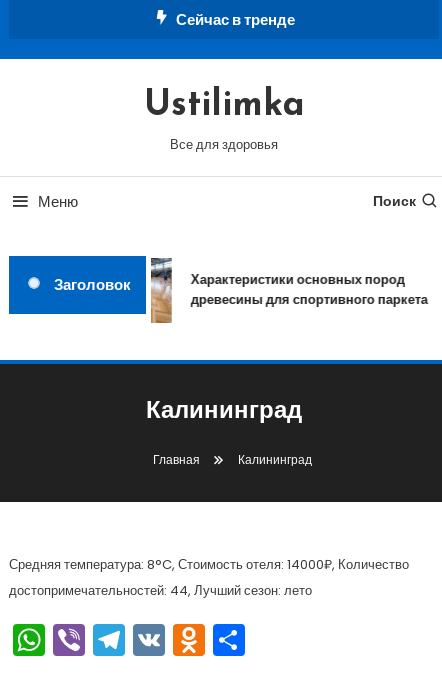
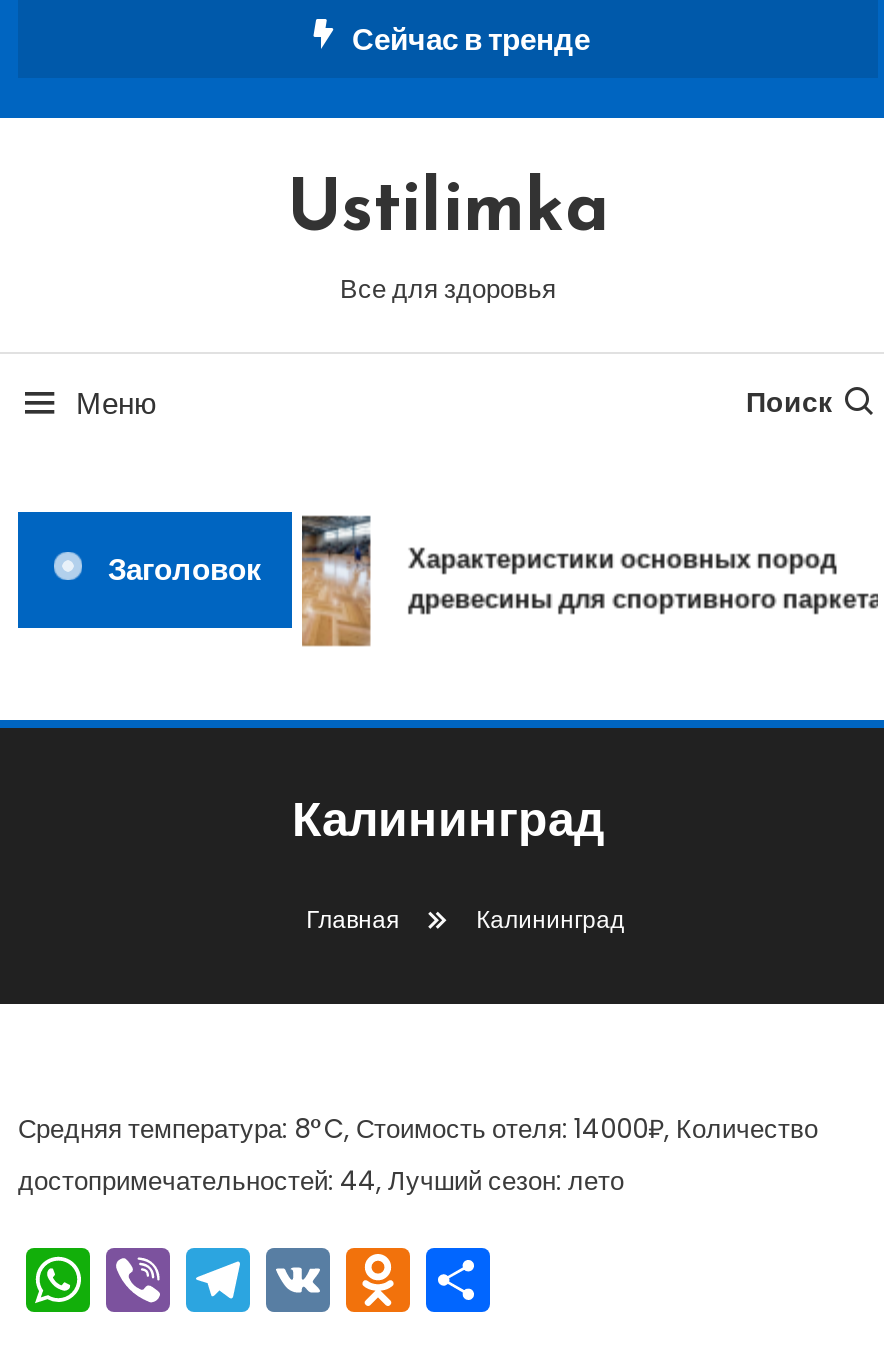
- [image]
+ [image]
